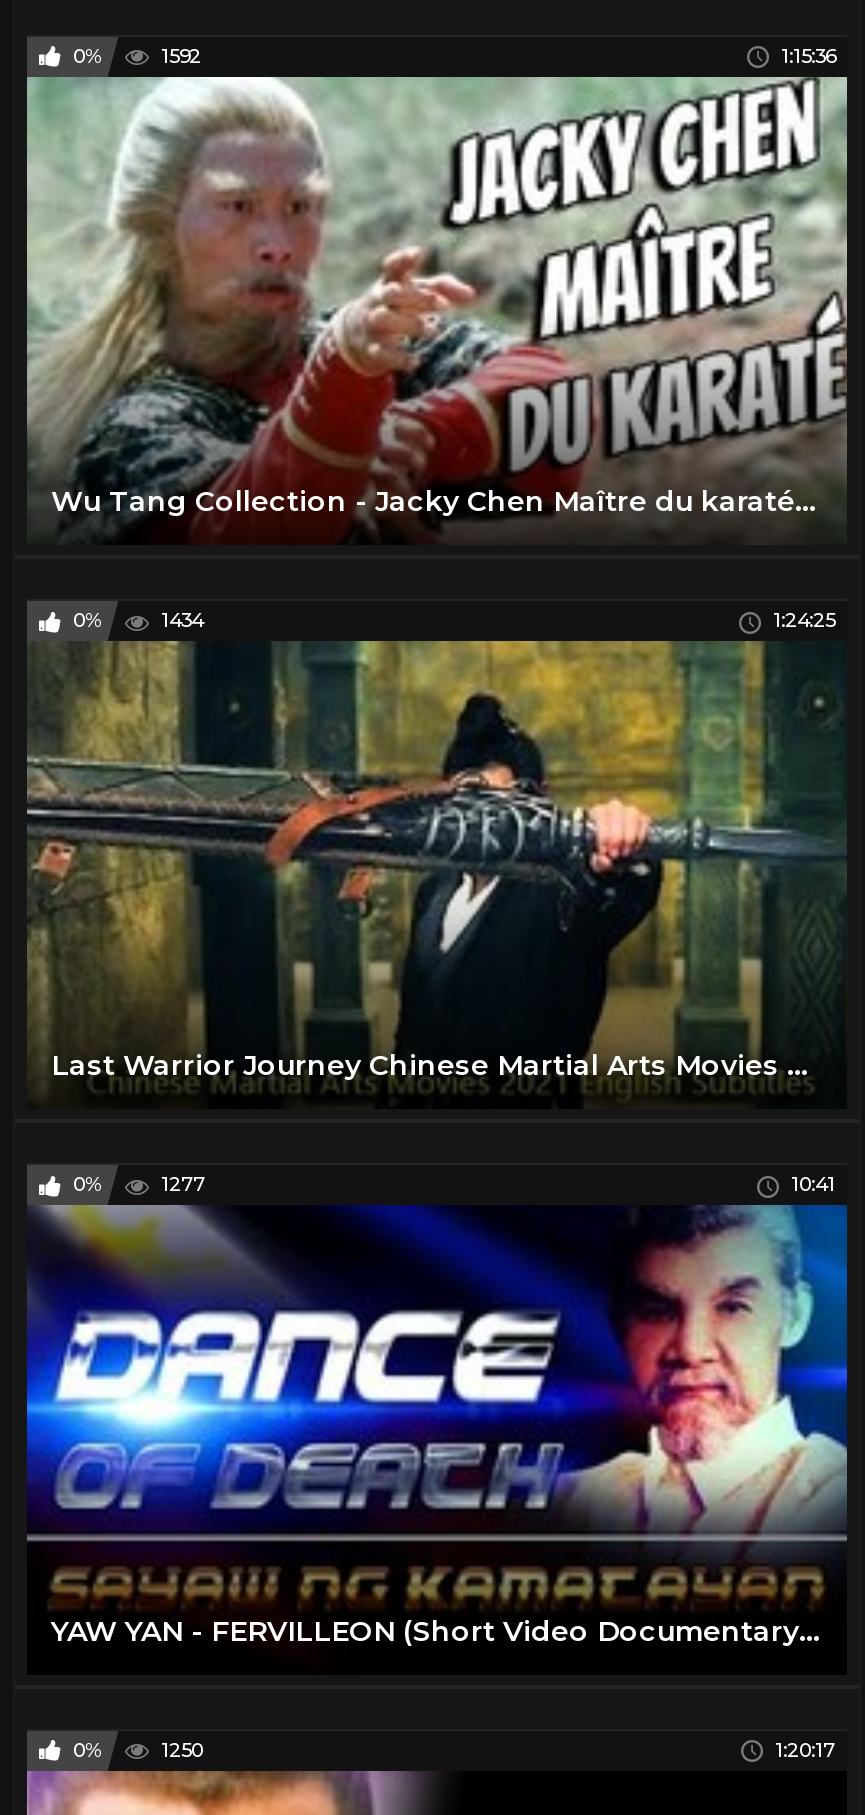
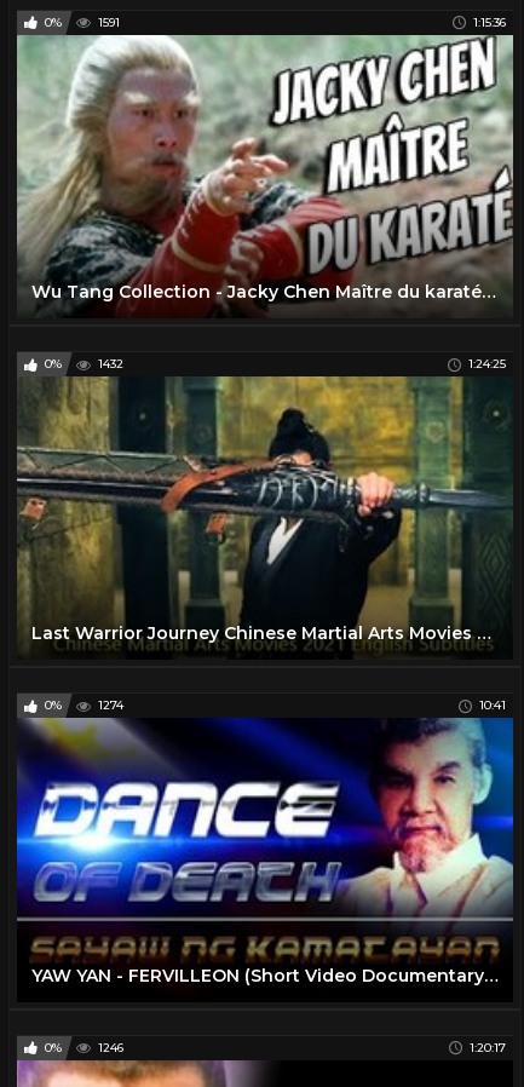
- 1592
+ 1591

- 1434
+ 1432

- 1277
+ 1274

- 1250
+ 1246
